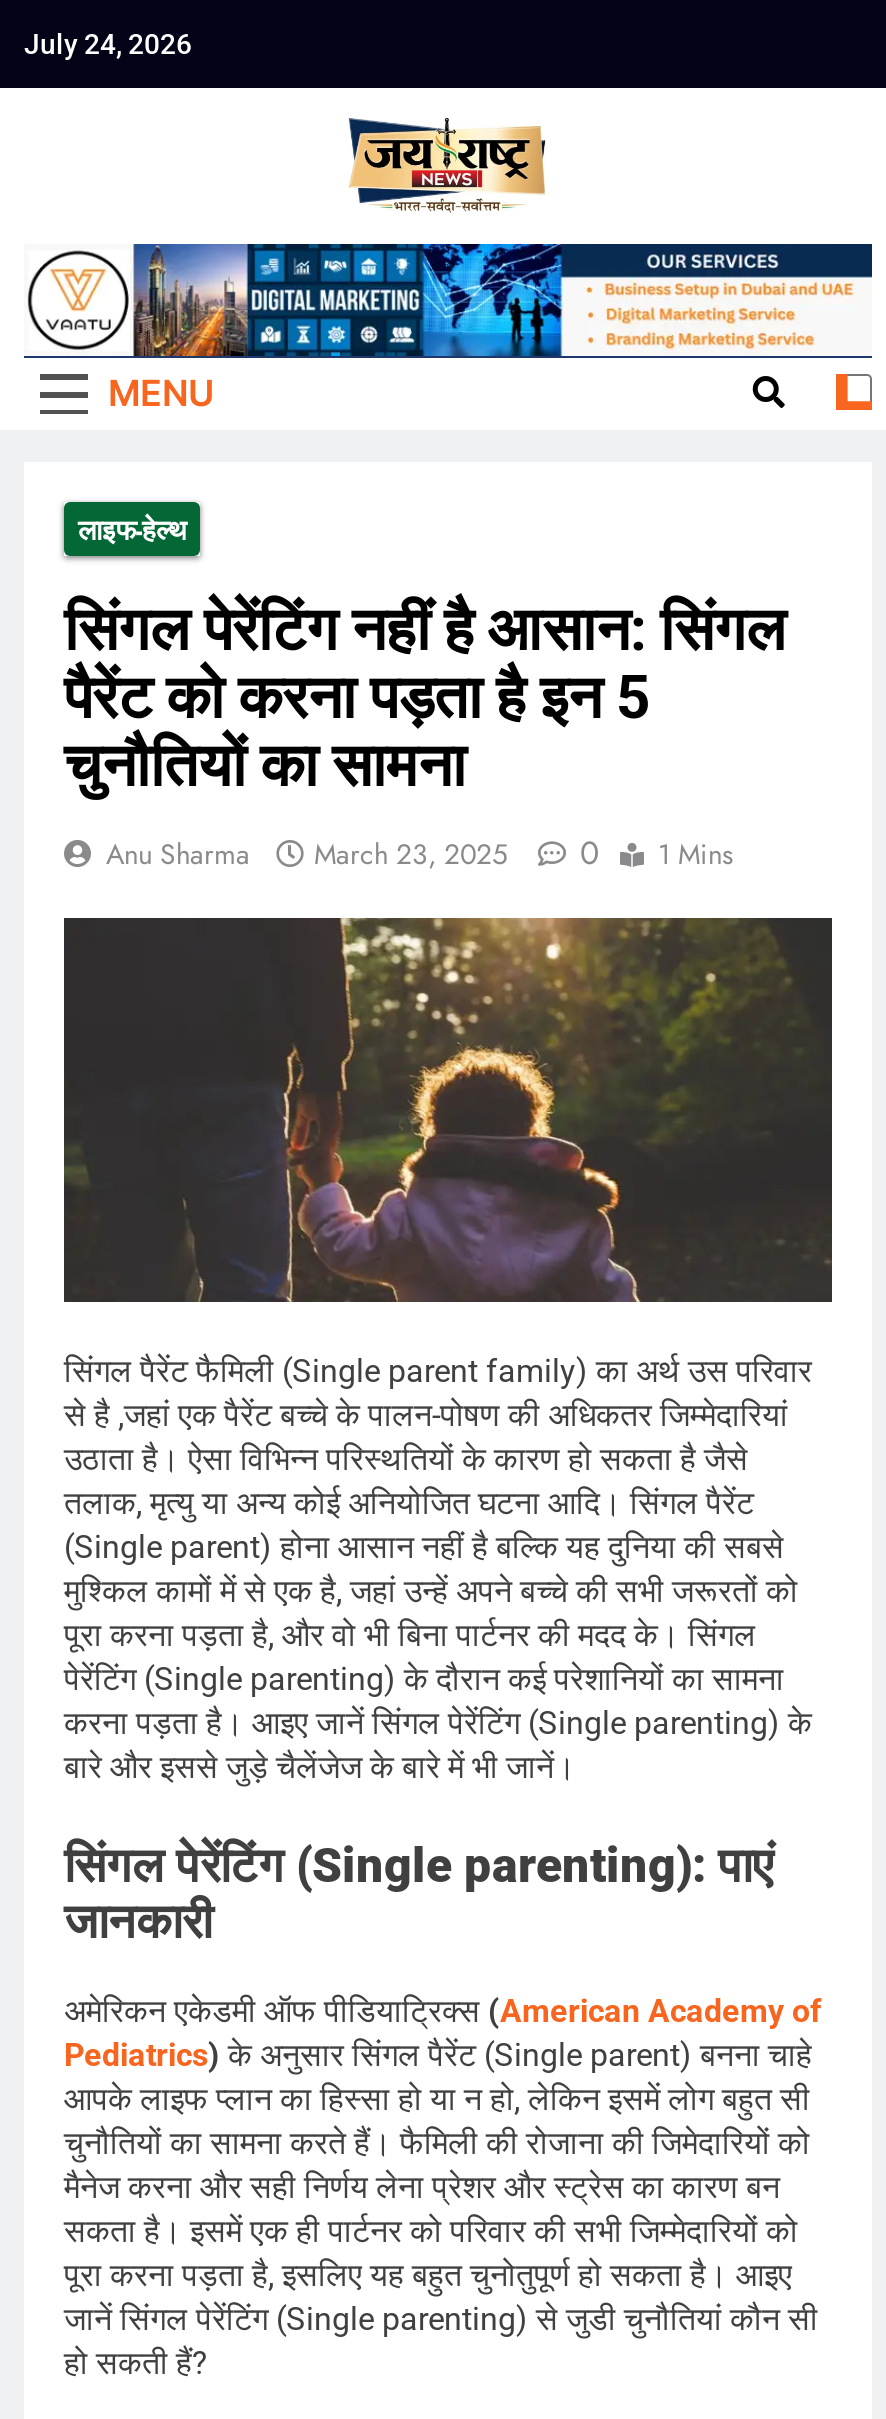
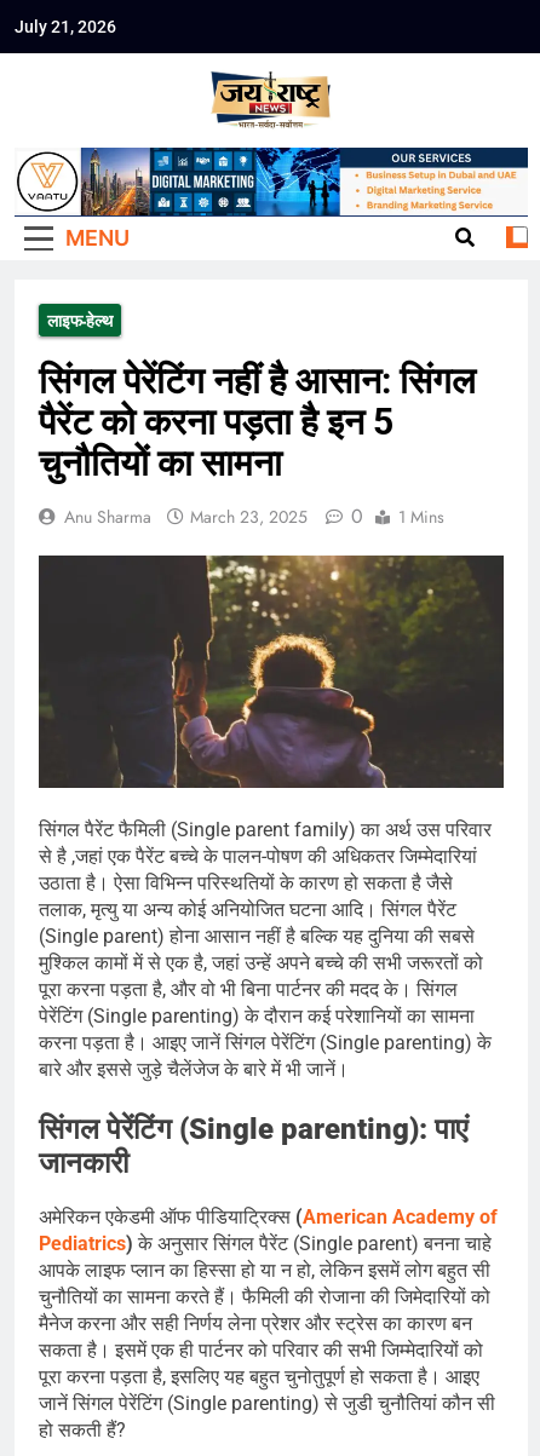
- July 24, 2026
+ July 21, 2026
